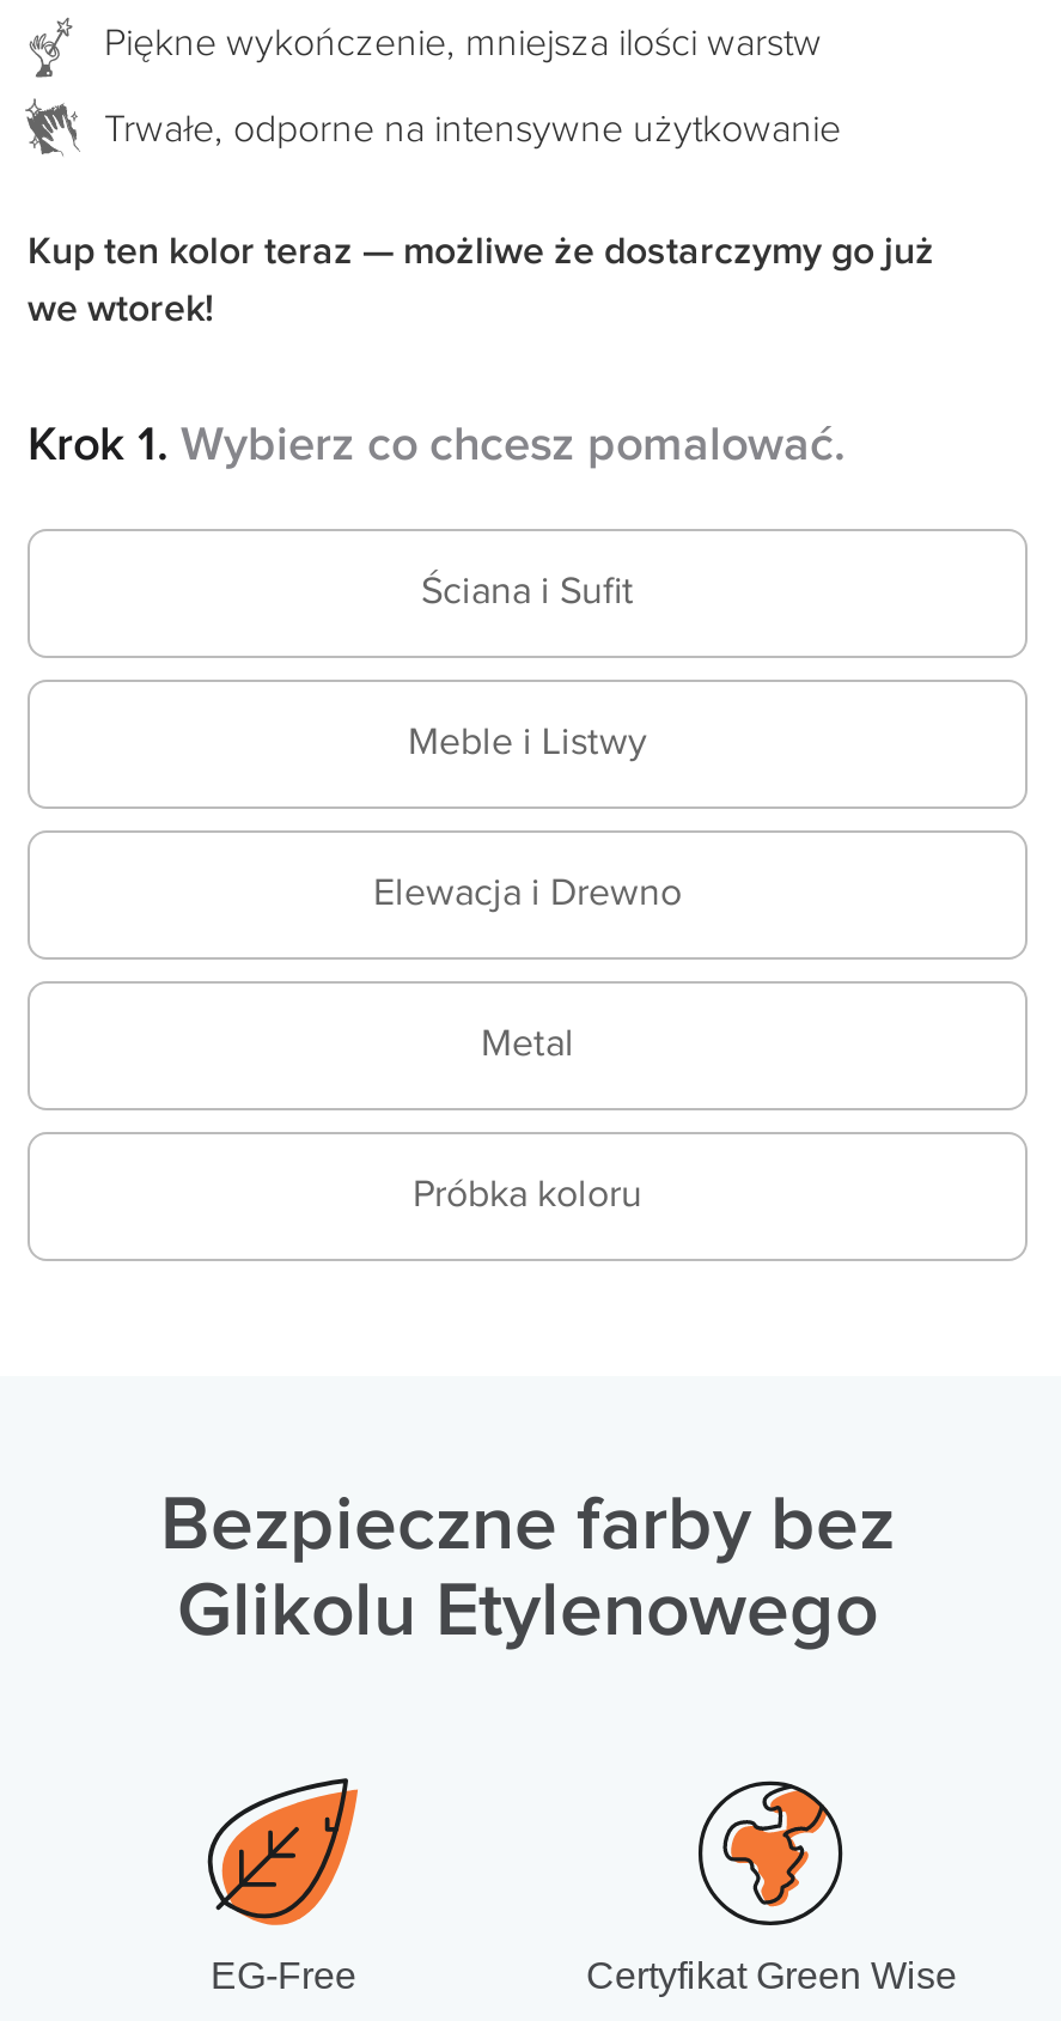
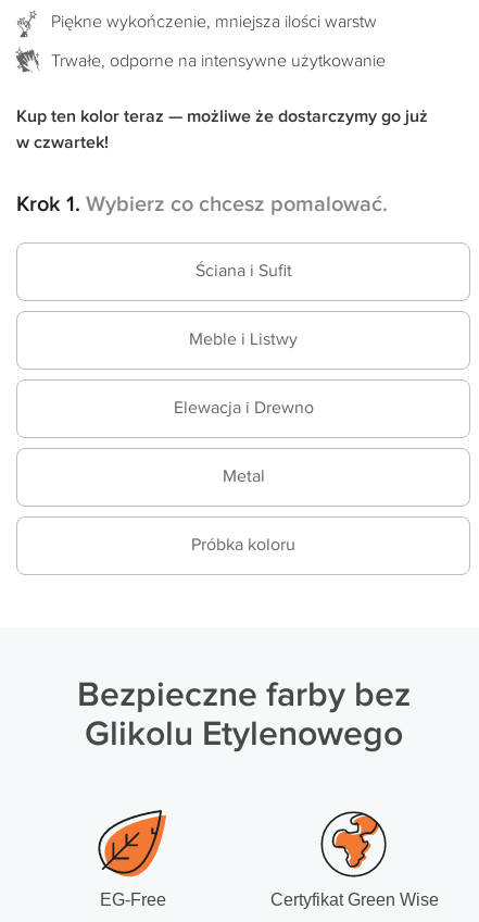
- we wtorek!
+ w czwartek!
